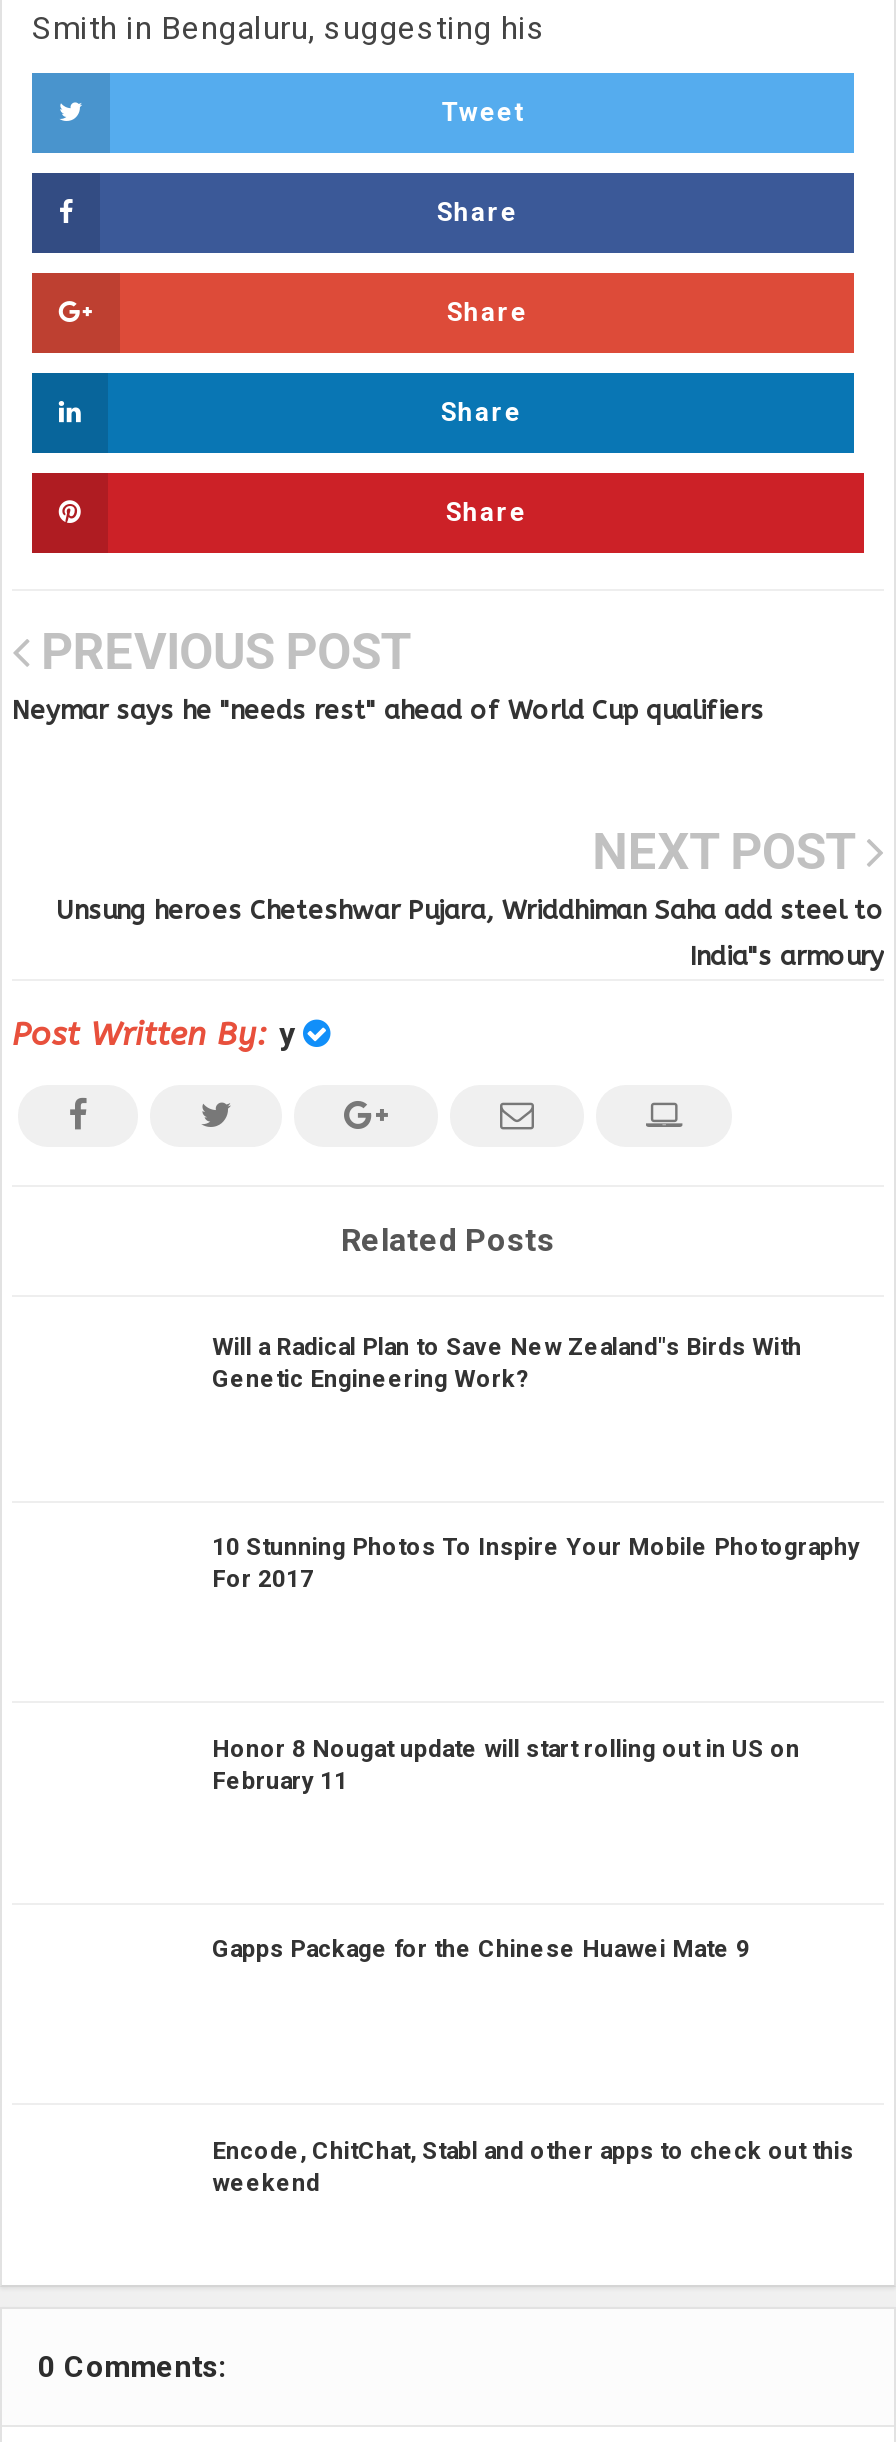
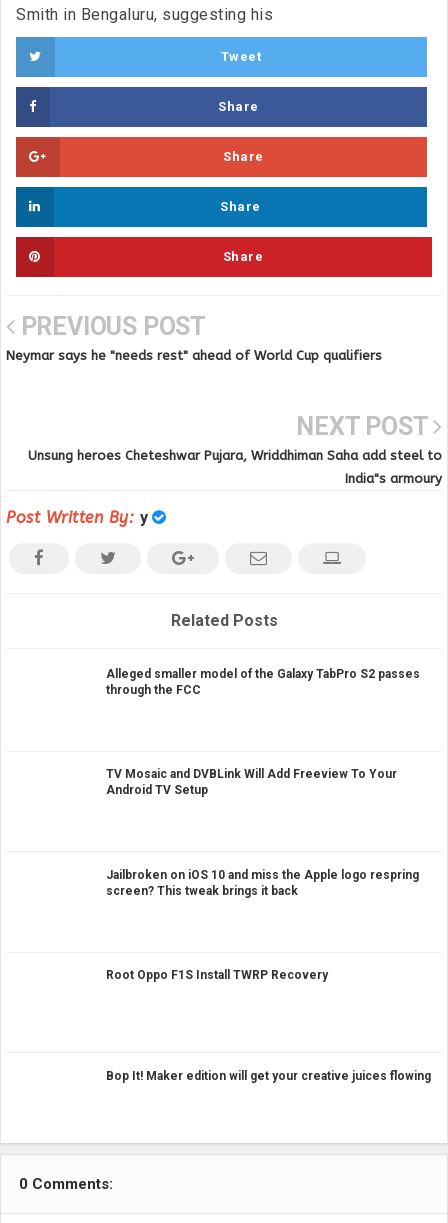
- Will a Radical Plan to Save New Zealand"s Birds With
- Genetic Engineering Work?
+ Alleged smaller model of the Galaxy TabPro S2 passes
+ through the FCC

- 10 Stunning Photos To Inspire Your Mobile Photography
- For 2017
+ TV Mosaic and DVBLink Will Add Freeview To Your
+ Android TV Setup

- Honor 8 Nougat update will start rolling out in US on
- February 11
+ Jailbroken on iOS 10 and miss the Apple logo respring
+ screen? This tweak brings it back

- Gapps Package for the Chinese Huawei Mate 9
+ Root Oppo F1S Install TWRP Recovery

- Encode, ChitChat, Stabl and other apps to check out this
- weekend
+ Bop It! Maker edition will get your creative juices flowing
